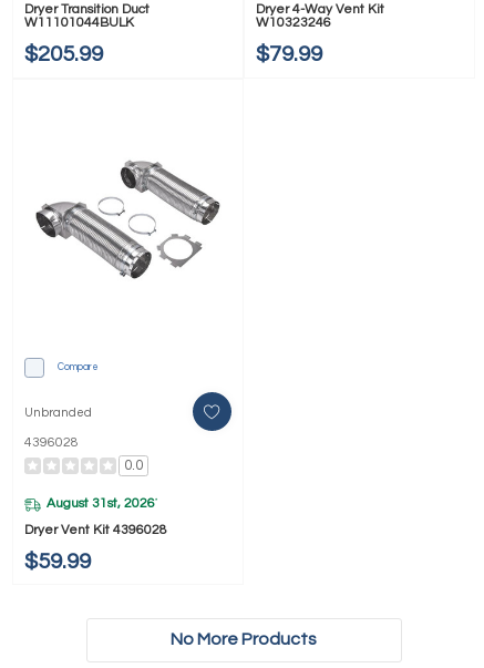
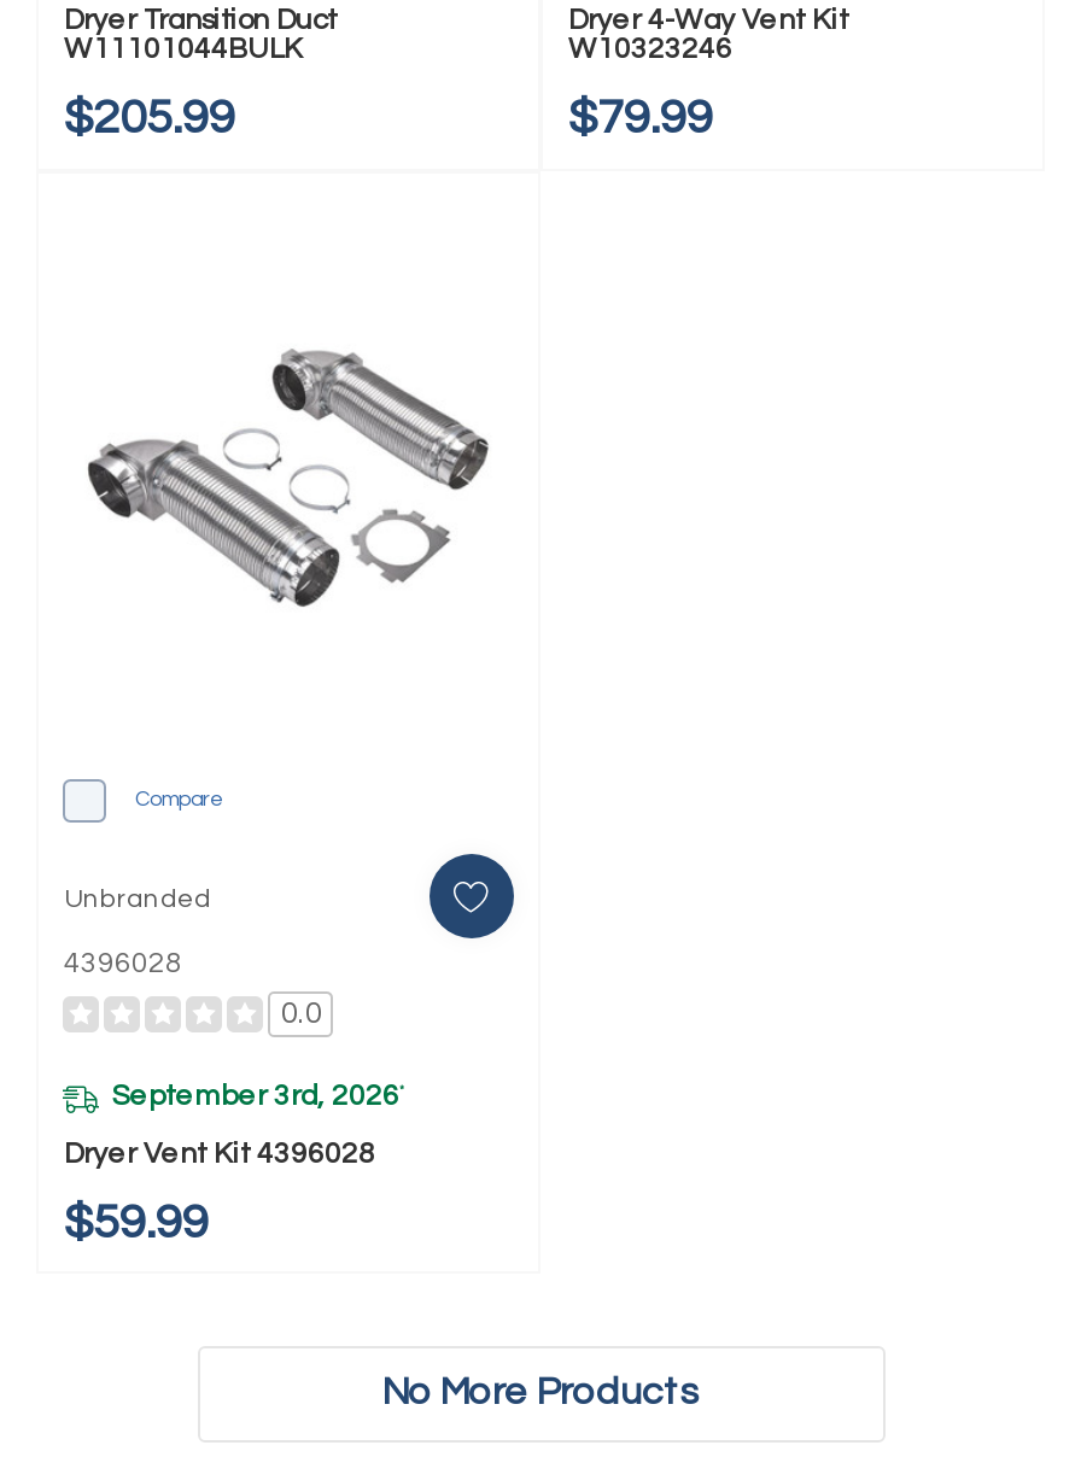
- August 31st, 2026
+ September 3rd, 2026
